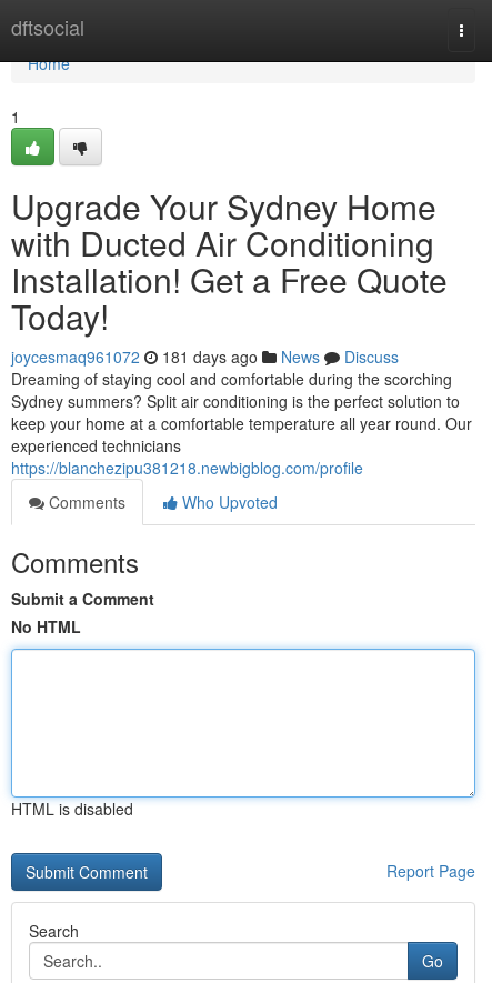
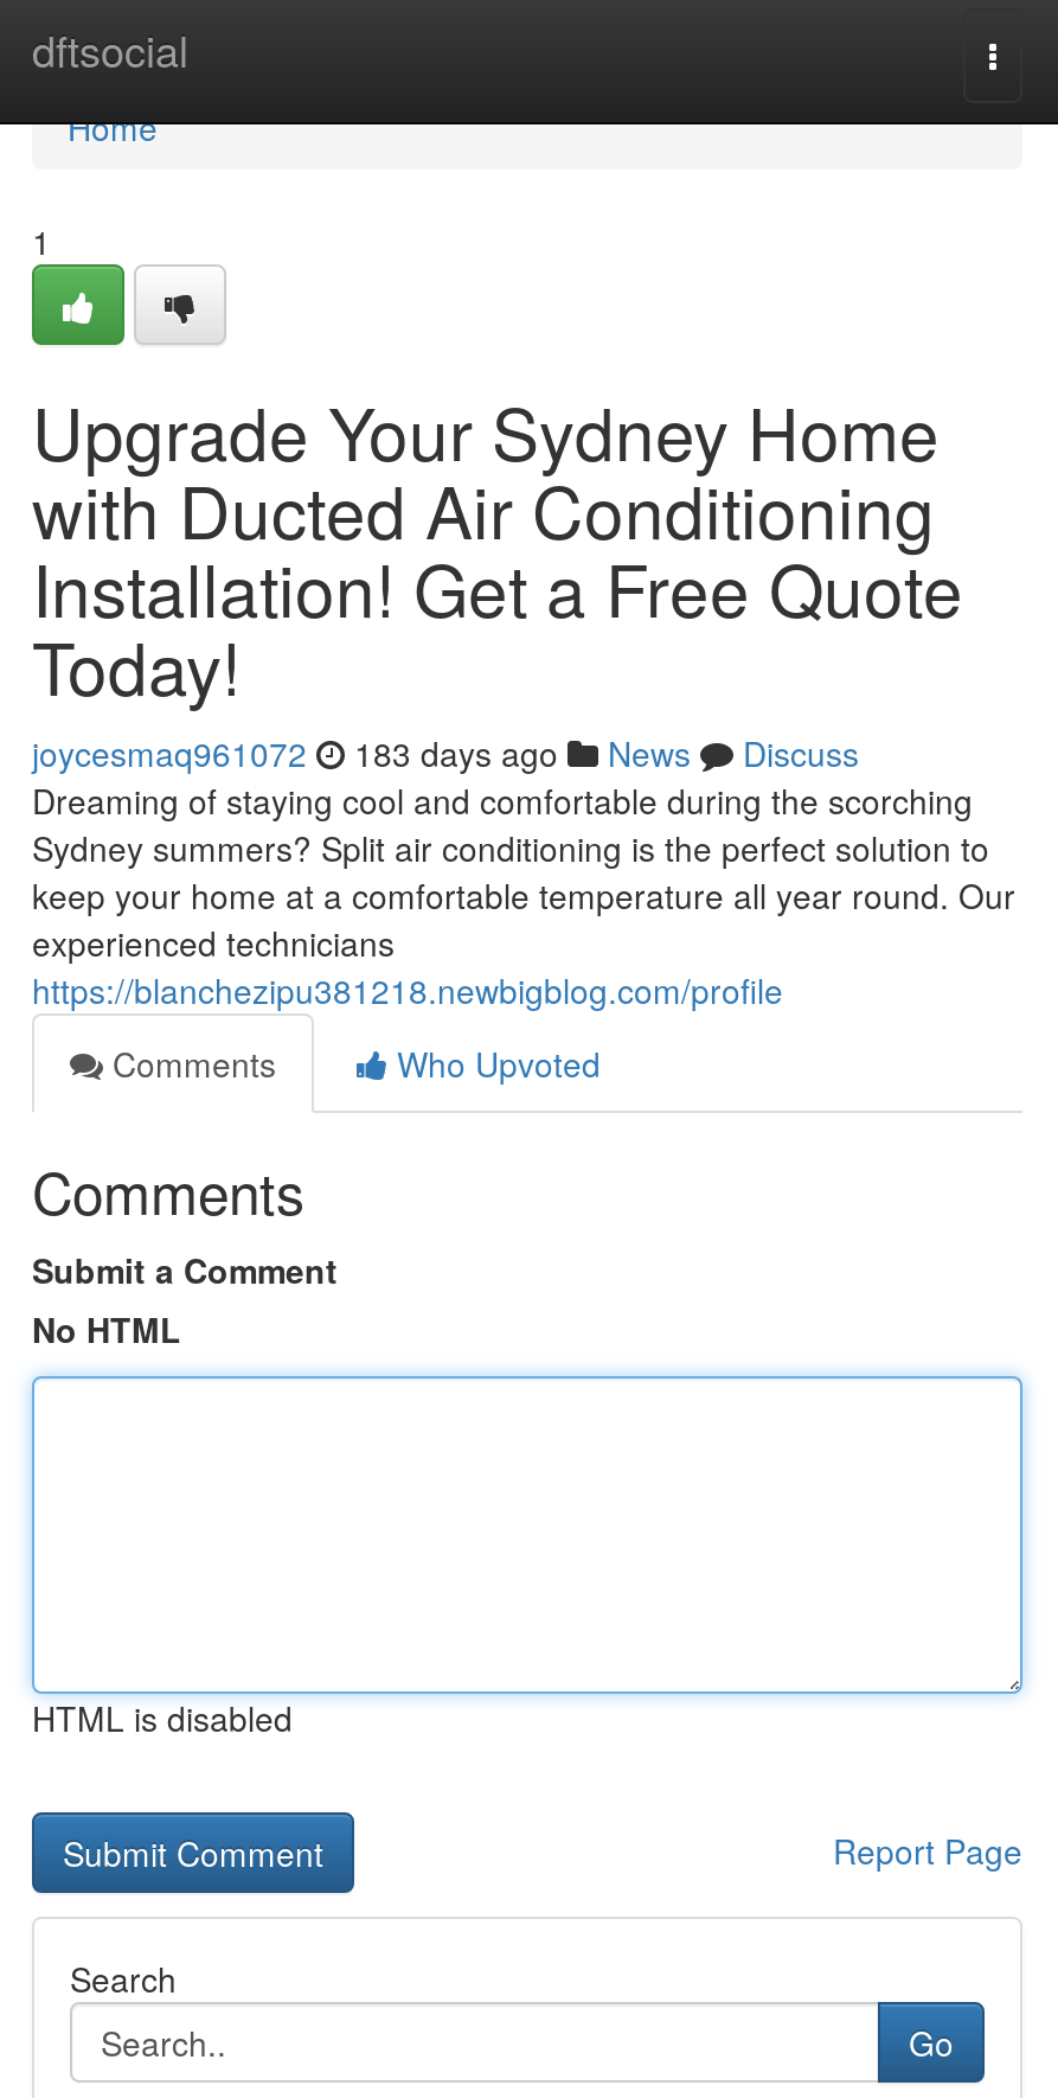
- joycesmaq961072 181 days ago News Discuss
+ joycesmaq961072 183 days ago News Discuss
